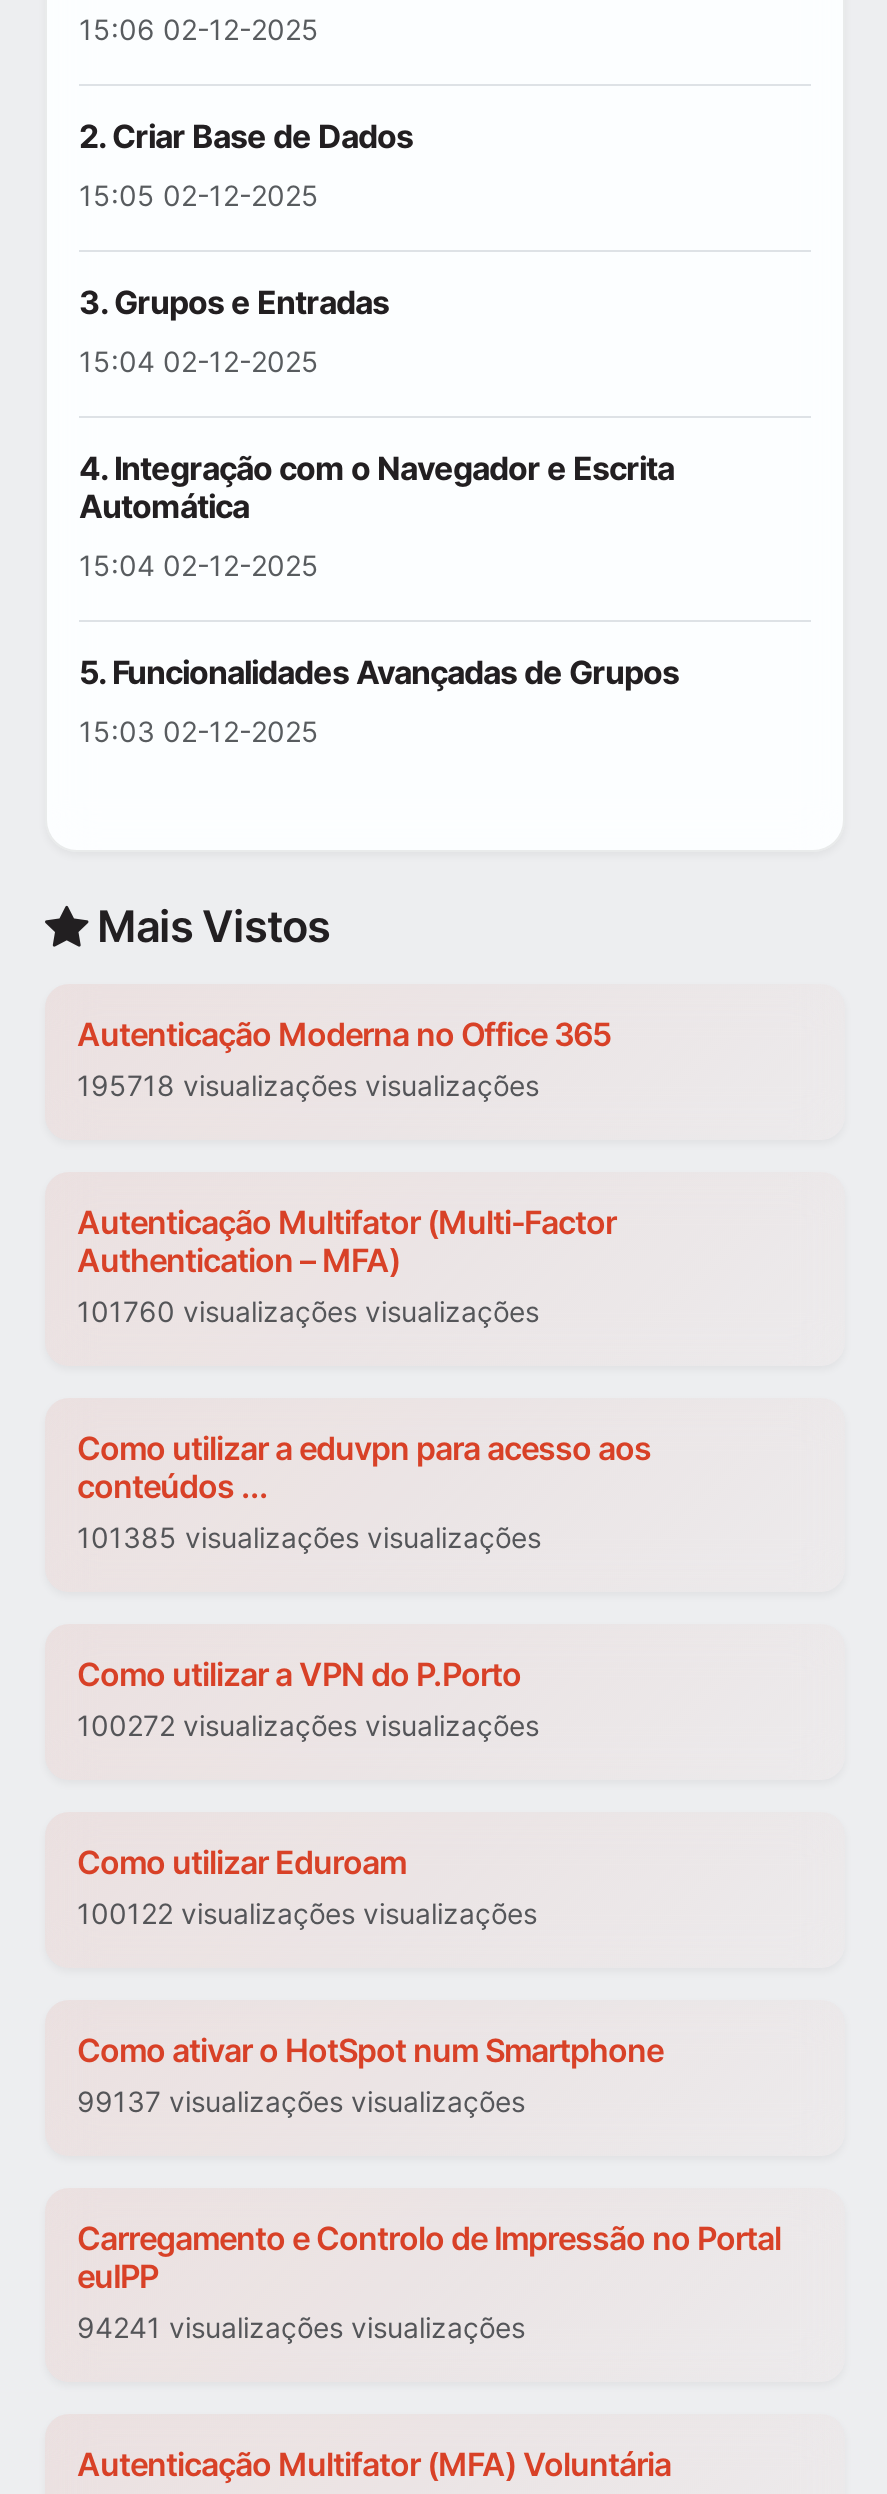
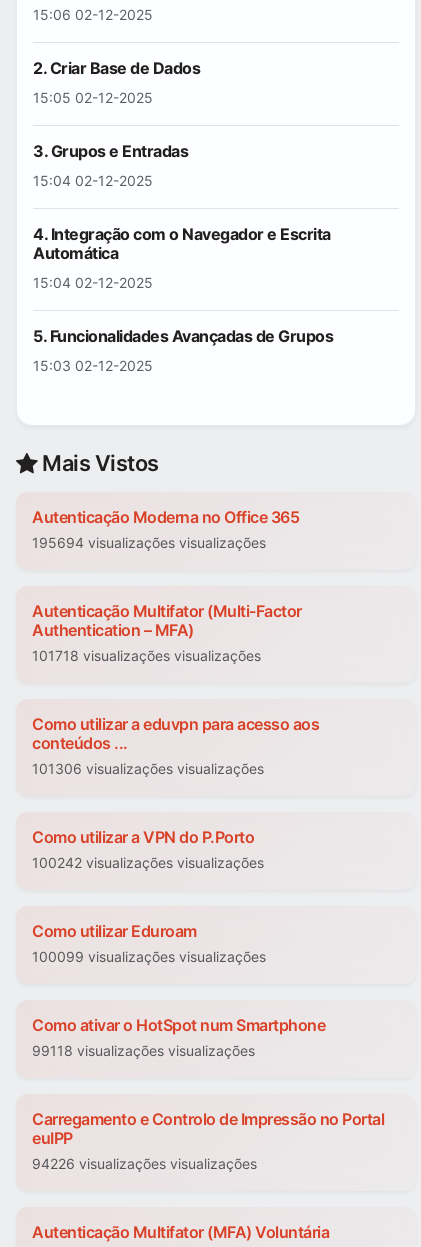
- 195718 visualizações visualizações
+ 195694 visualizações visualizações

- 101760 visualizações visualizações
+ 101718 visualizações visualizações

- 101385 visualizações visualizações
+ 101306 visualizações visualizações

- 100272 visualizações visualizações
+ 100242 visualizações visualizações

- 100122 visualizações visualizações
+ 100099 visualizações visualizações

- 99137 visualizações visualizações
+ 99118 visualizações visualizações

- 94241 visualizações visualizações
+ 94226 visualizações visualizações
